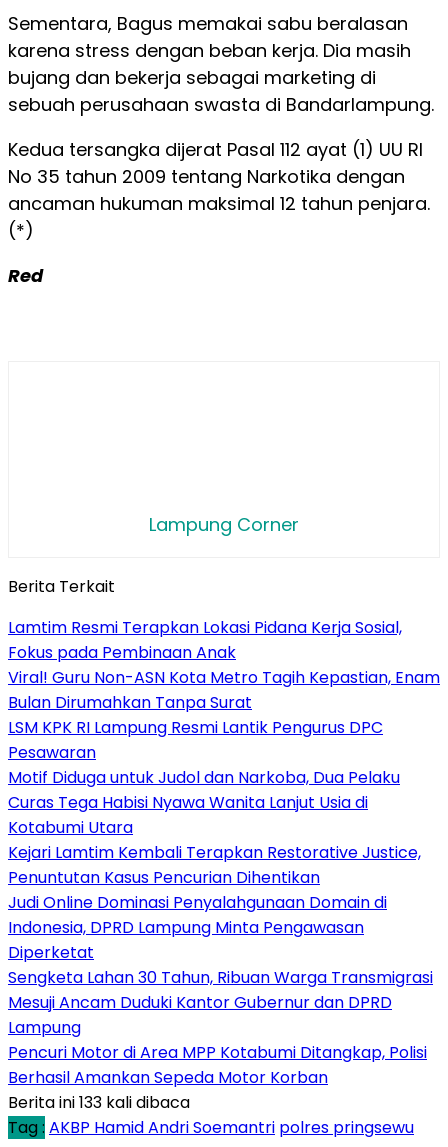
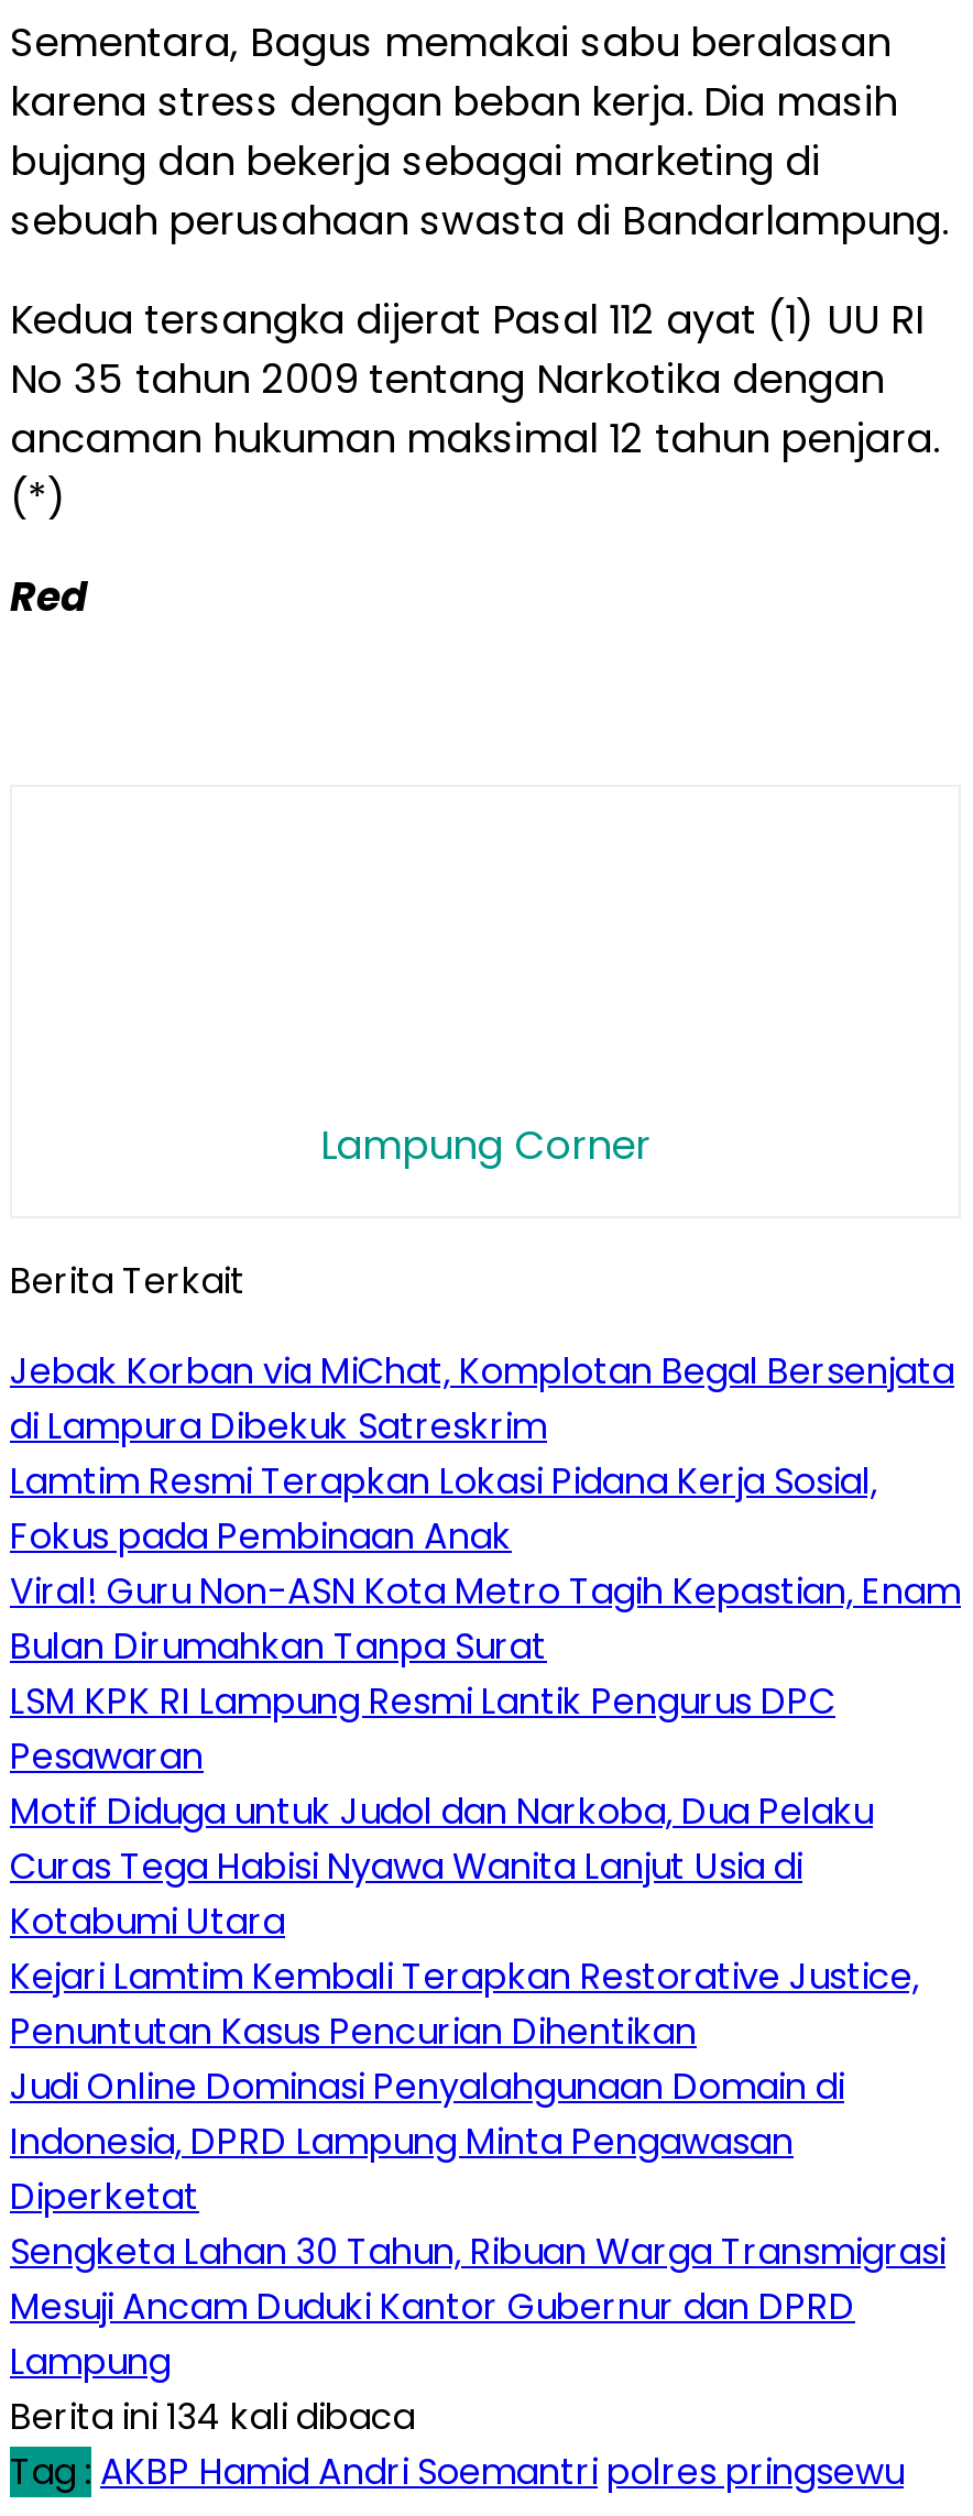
+ Jebak Korban via MiChat, Komplotan Begal Bersenjata
+ di Lampura Dibekuk Satreskrim

moved down: Lamtim Resmi Terapkan Lokasi Pidana Kerja Sosial, | Fokus pada Pembinaan Anak | Viral! Guru Non-ASN Kota Metro Tagih Kepastian, Enam | ... | Mesuji Ancam Duduki Kantor Gubernur dan DPRD | Lampung

- Pencuri Motor di Area MPP Kotabumi Ditangkap, Polisi
- Berhasil Amankan Sepeda Motor Korban
- Berita ini 133 kali dibaca
+ Berita ini 134 kali dibaca
